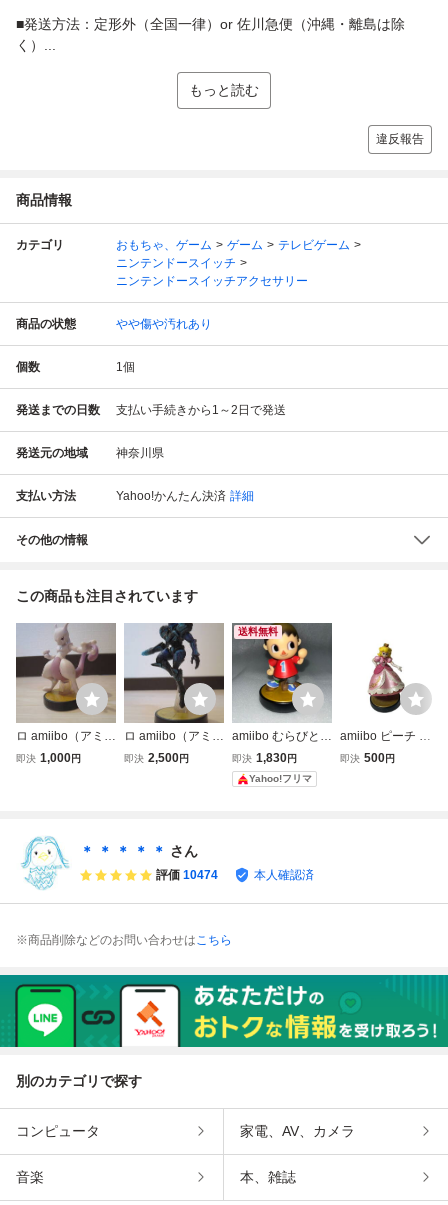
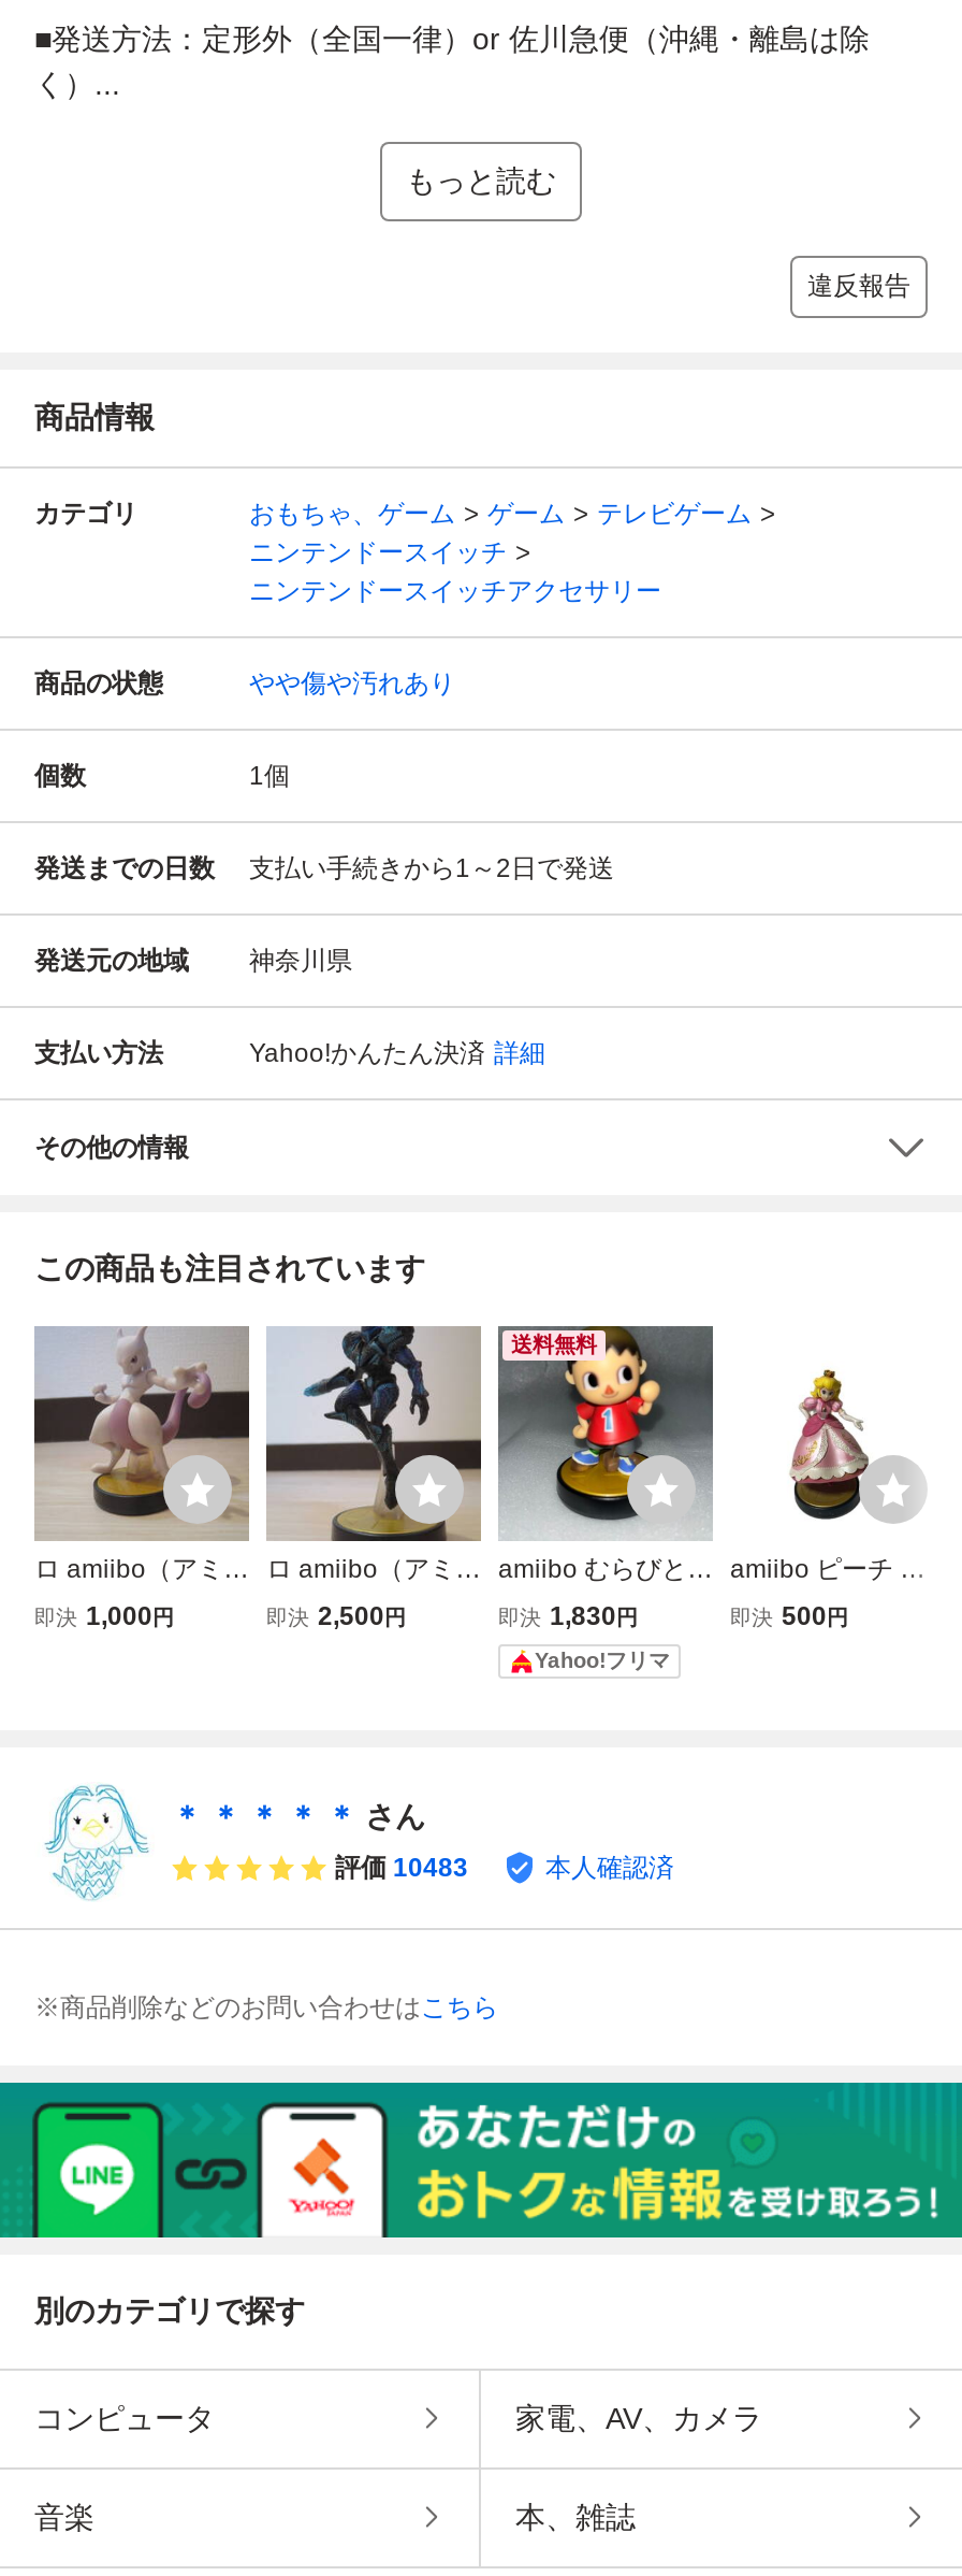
- 評価 10474
+ 評価 10483
